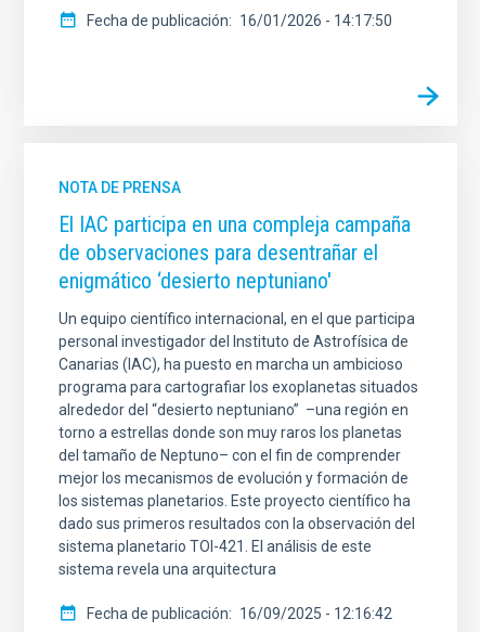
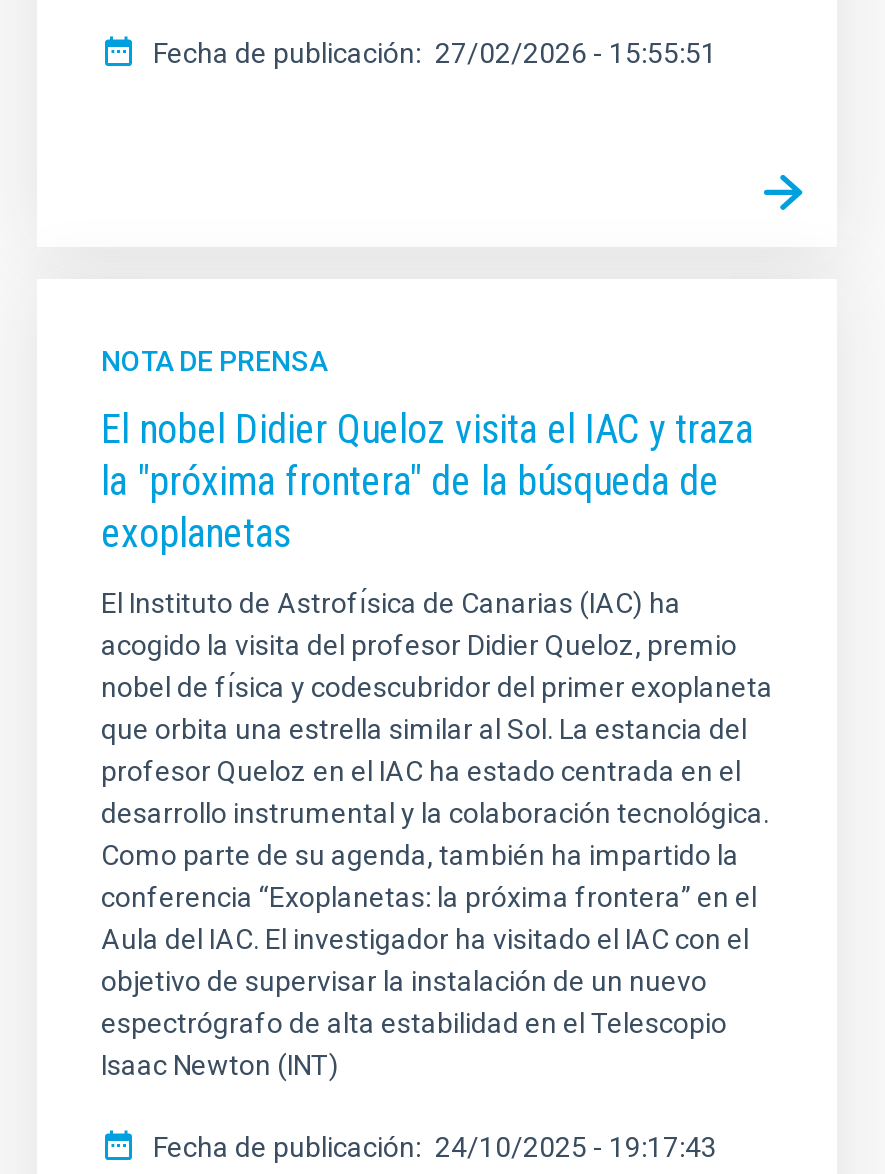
- Fecha de publicación 16/01/2026 - 14:17:50
+ Fecha de publicación 27/02/2026 - 15:55:51

- El IAC participa en una compleja campaña
- de observaciones para desentrañar el
- enigmático ‘desierto neptuniano'
+ El nobel Didier Queloz visita el IAC y traza
+ la "próxima frontera" de la búsqueda de
+ exoplanetas

- Un equipo científico internacional, en el que participa
- personal investigador del Instituto de Astrofísica de
- Canarias (IAC), ha puesto en marcha un ambicioso
- programa para cartografiar los exoplanetas situados
- alrededor del “desierto neptuniano” –una región en
- torno a estrellas donde son muy raros los planetas
- del tamaño de Neptuno– con el fin de comprender
- mejor los mecanismos de evolución y formación de
- los sistemas planetarios. Este proyecto científico ha
- dado sus primeros resultados con la observación del
- sistema planetario TOI-421. El análisis de este
- sistema revela una arquitectura
+ El Instituto de Astrofı́sica de Canarias (IAC) ha
+ acogido la visita del profesor Didier Queloz, premio
+ nobel de fı́sica y codescubridor del primer exoplaneta
+ que orbita una estrella similar al Sol. La estancia del
+ profesor Queloz en el IAC ha estado centrada en el
+ desarrollo instrumental y la colaboración tecnológica.
+ Como parte de su agenda, también ha impartido la
+ conferencia “Exoplanetas: la próxima frontera” en el
+ Aula del IAC. El investigador ha visitado el IAC con el
+ objetivo de supervisar la instalación de un nuevo
+ espectrógrafo de alta estabilidad en el Telescopio
+ Isaac Newton (INT)

- Fecha de publicación 16/09/2025 - 12:16:42
+ Fecha de publicación 24/10/2025 - 19:17:43
